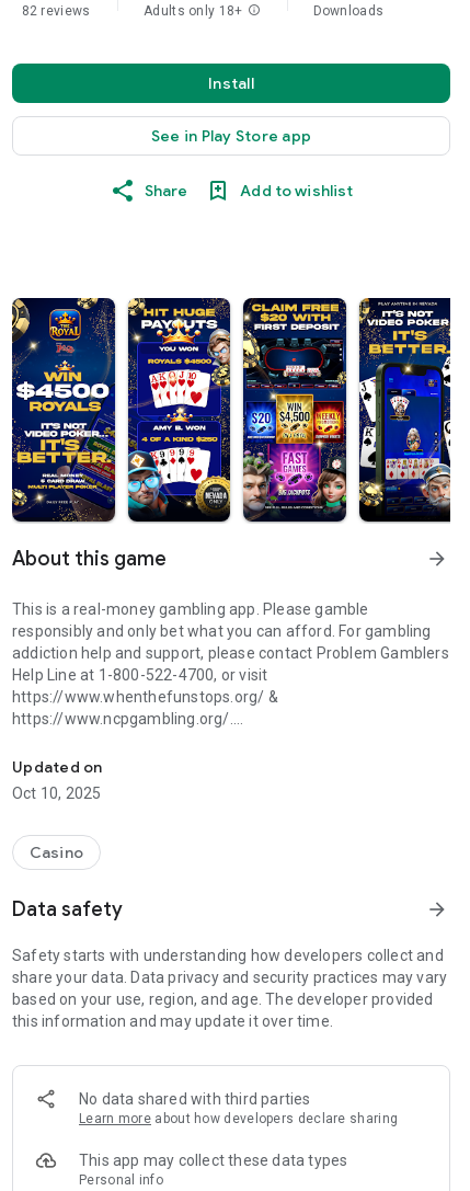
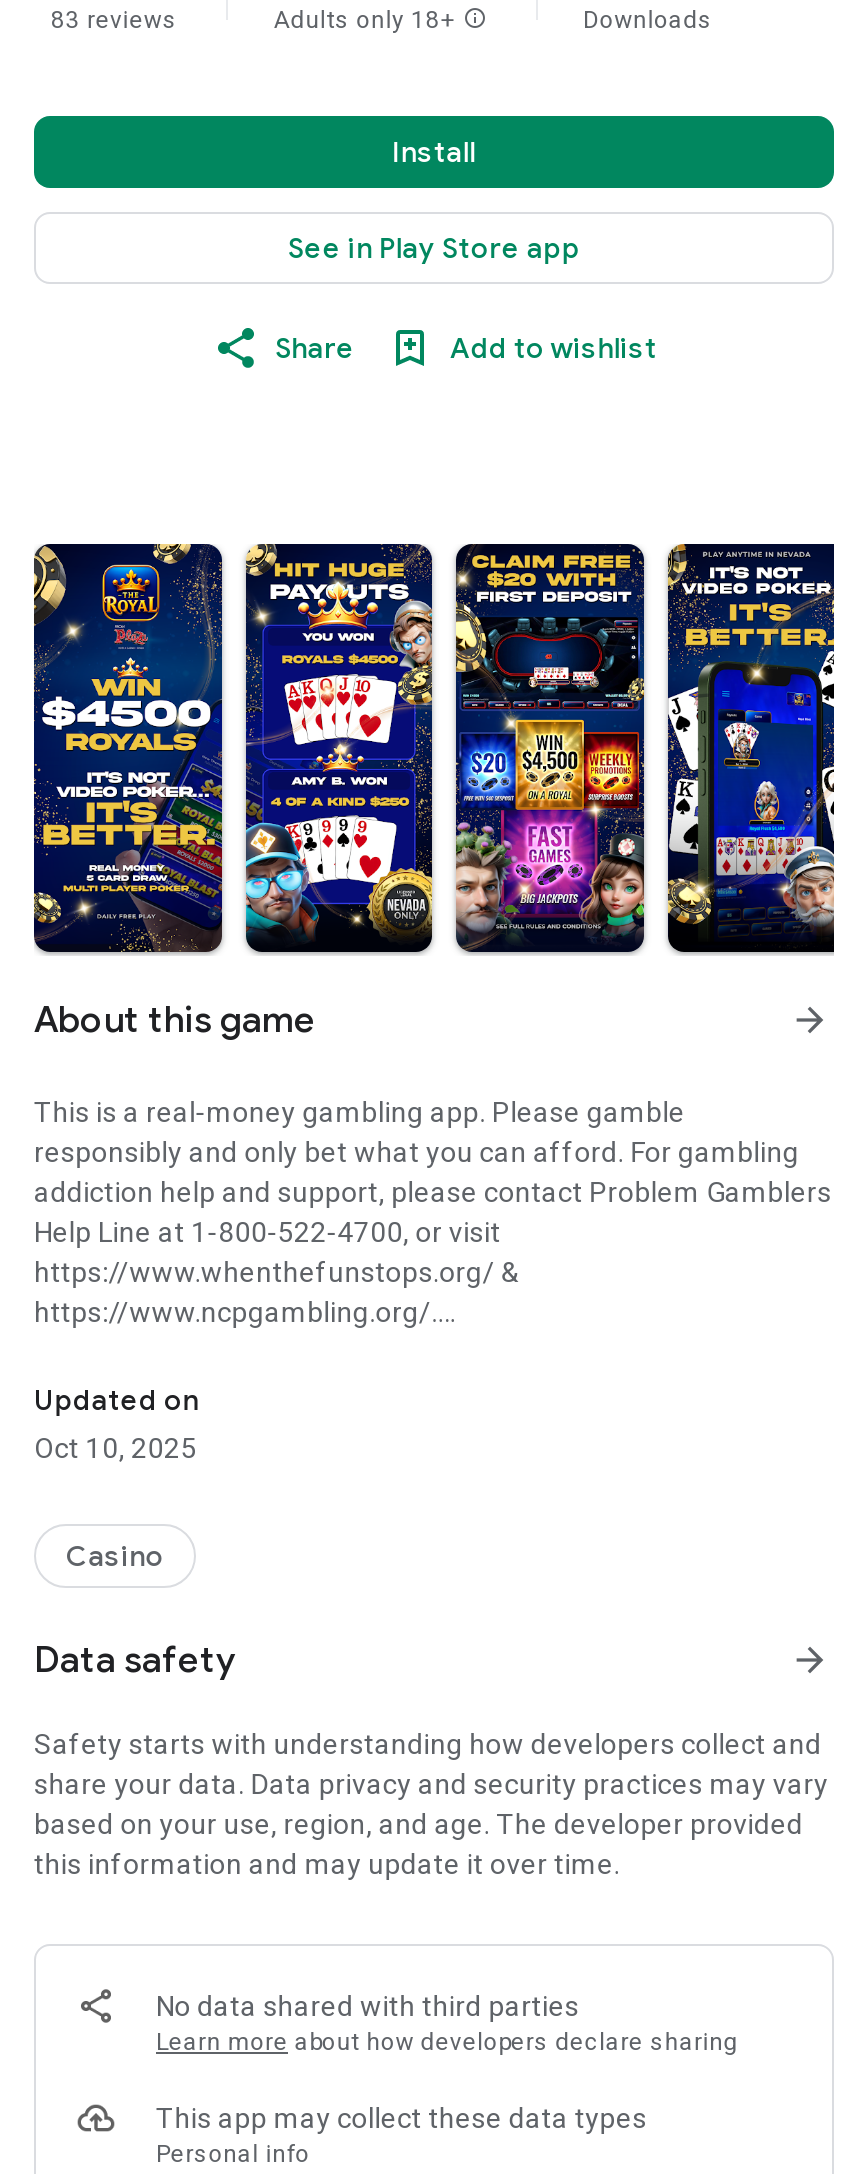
- 82 reviews
+ 83 reviews
